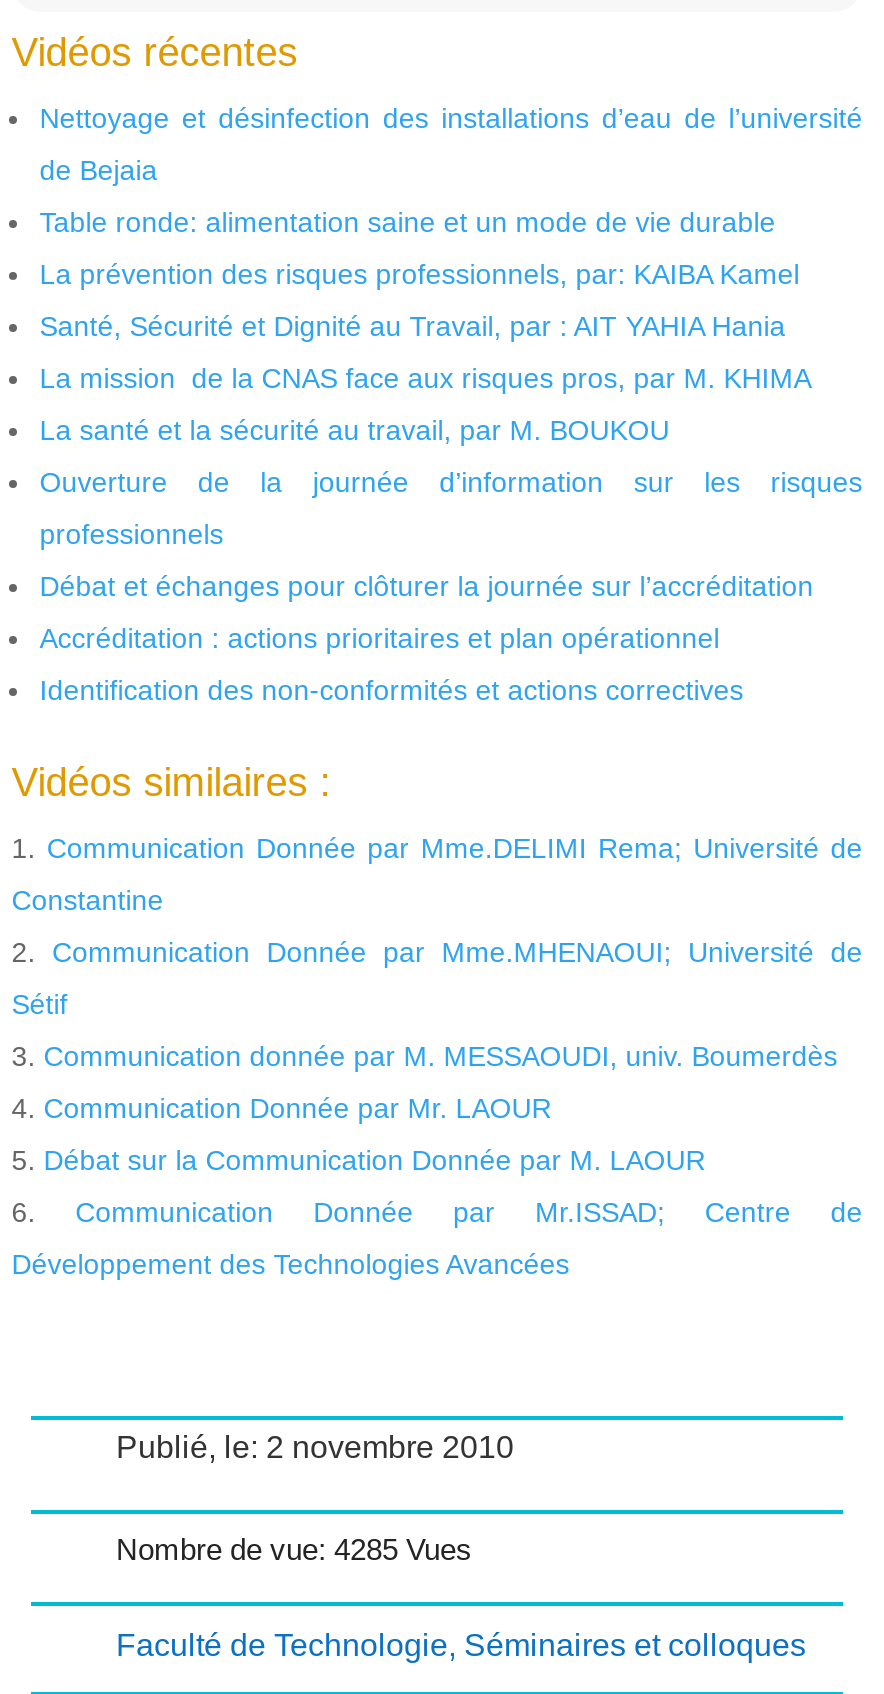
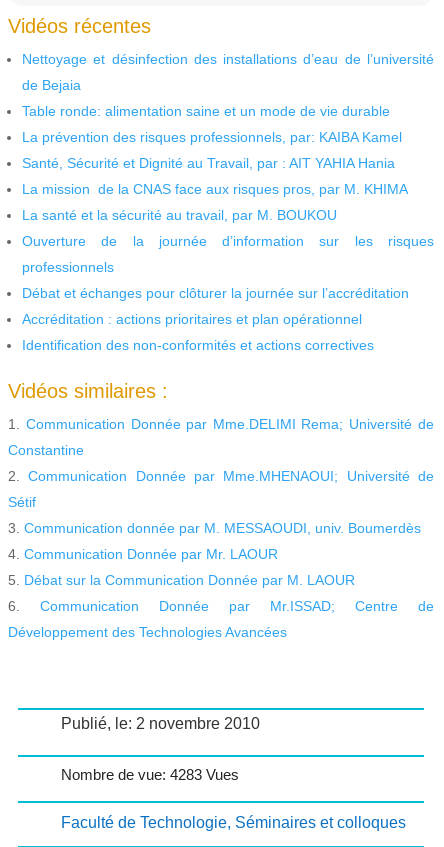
- Nombre de vue: 4285 Vues
+ Nombre de vue: 4283 Vues
